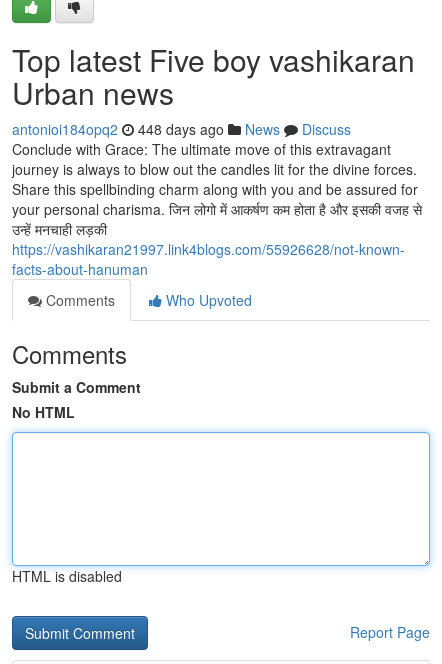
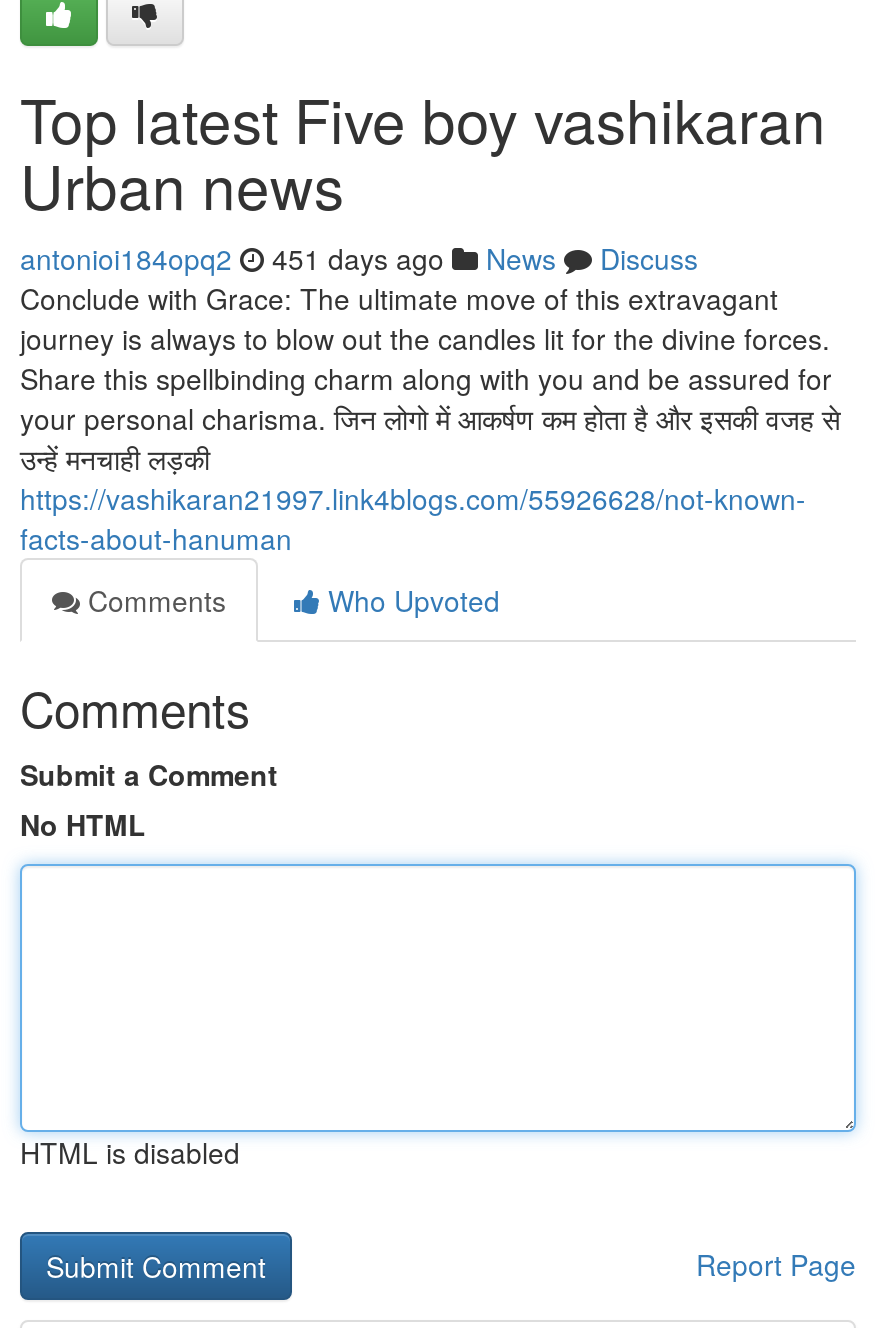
- antonioi184opq2 448 days ago News Discuss
+ antonioi184opq2 451 days ago News Discuss
